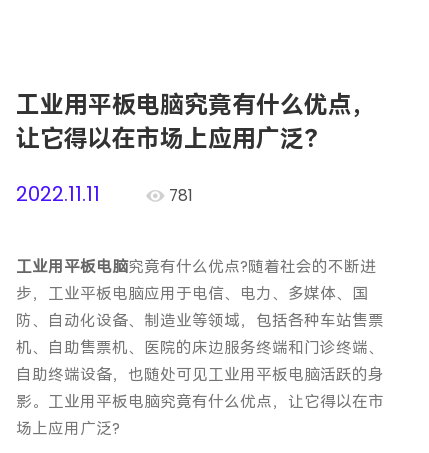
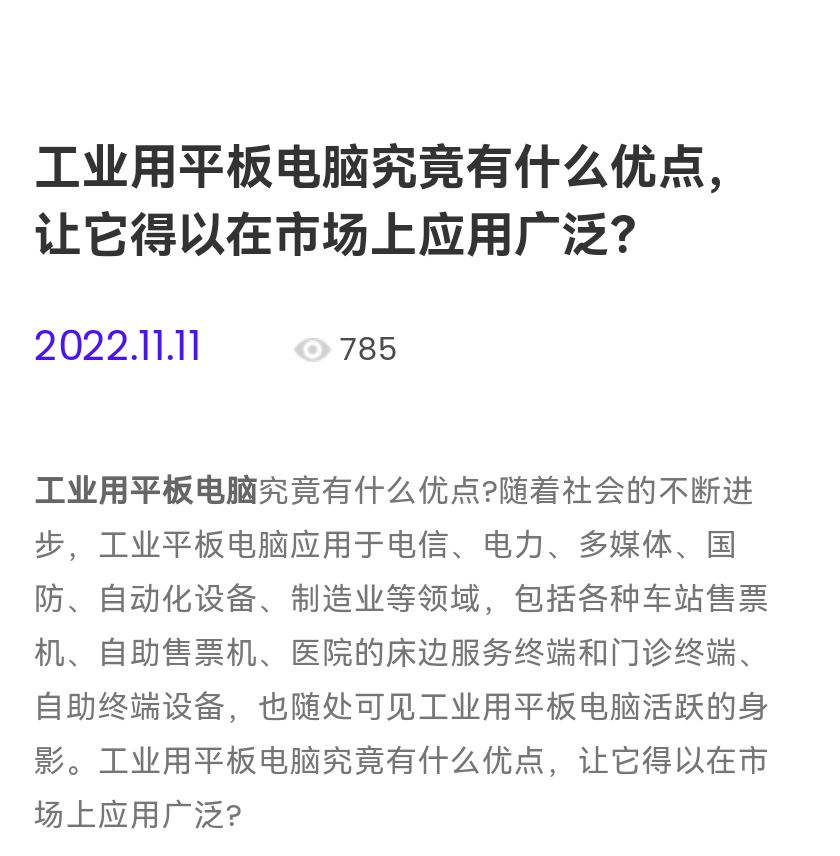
- 781
+ 785
